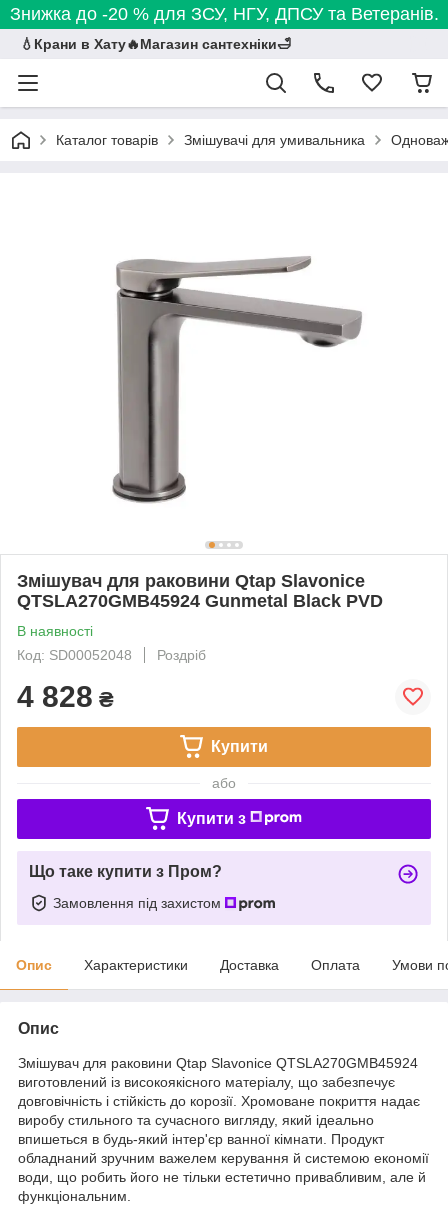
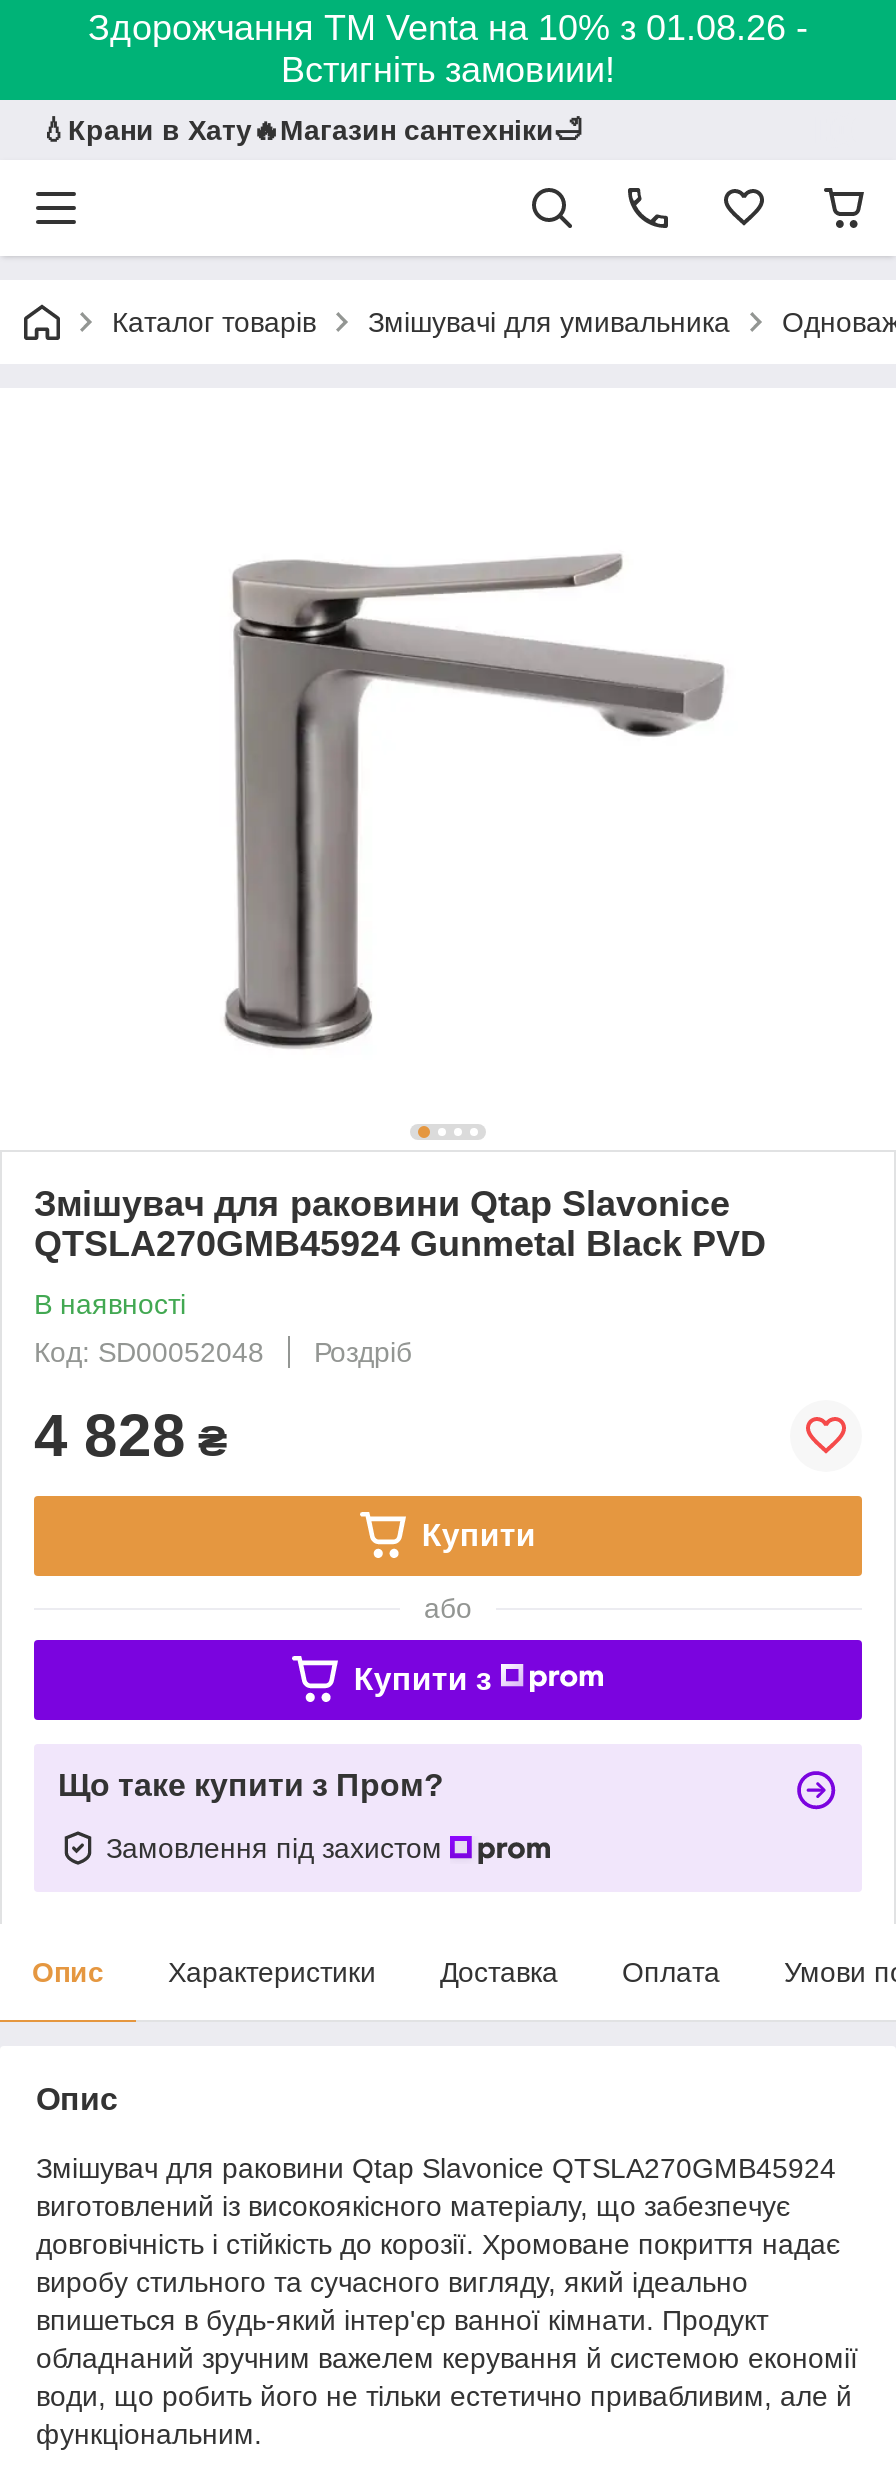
- Знижка до -20 % для ЗСУ, НГУ, ДПСУ та Ветеранів.
+ Здорожчання ТМ Venta на 10% з 01.08.26 -
+ Встигніть замовиии!
